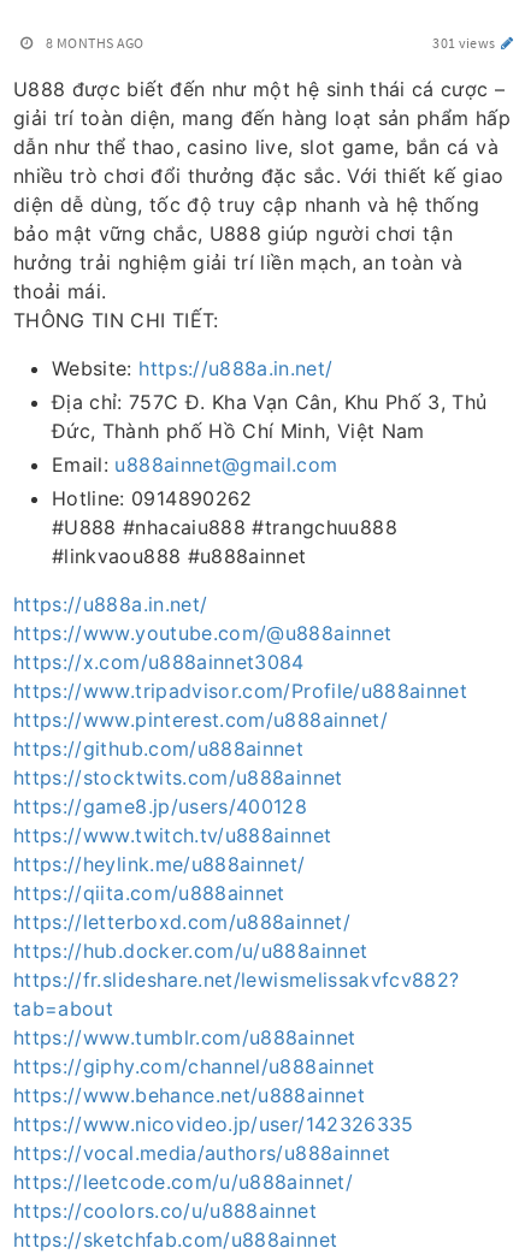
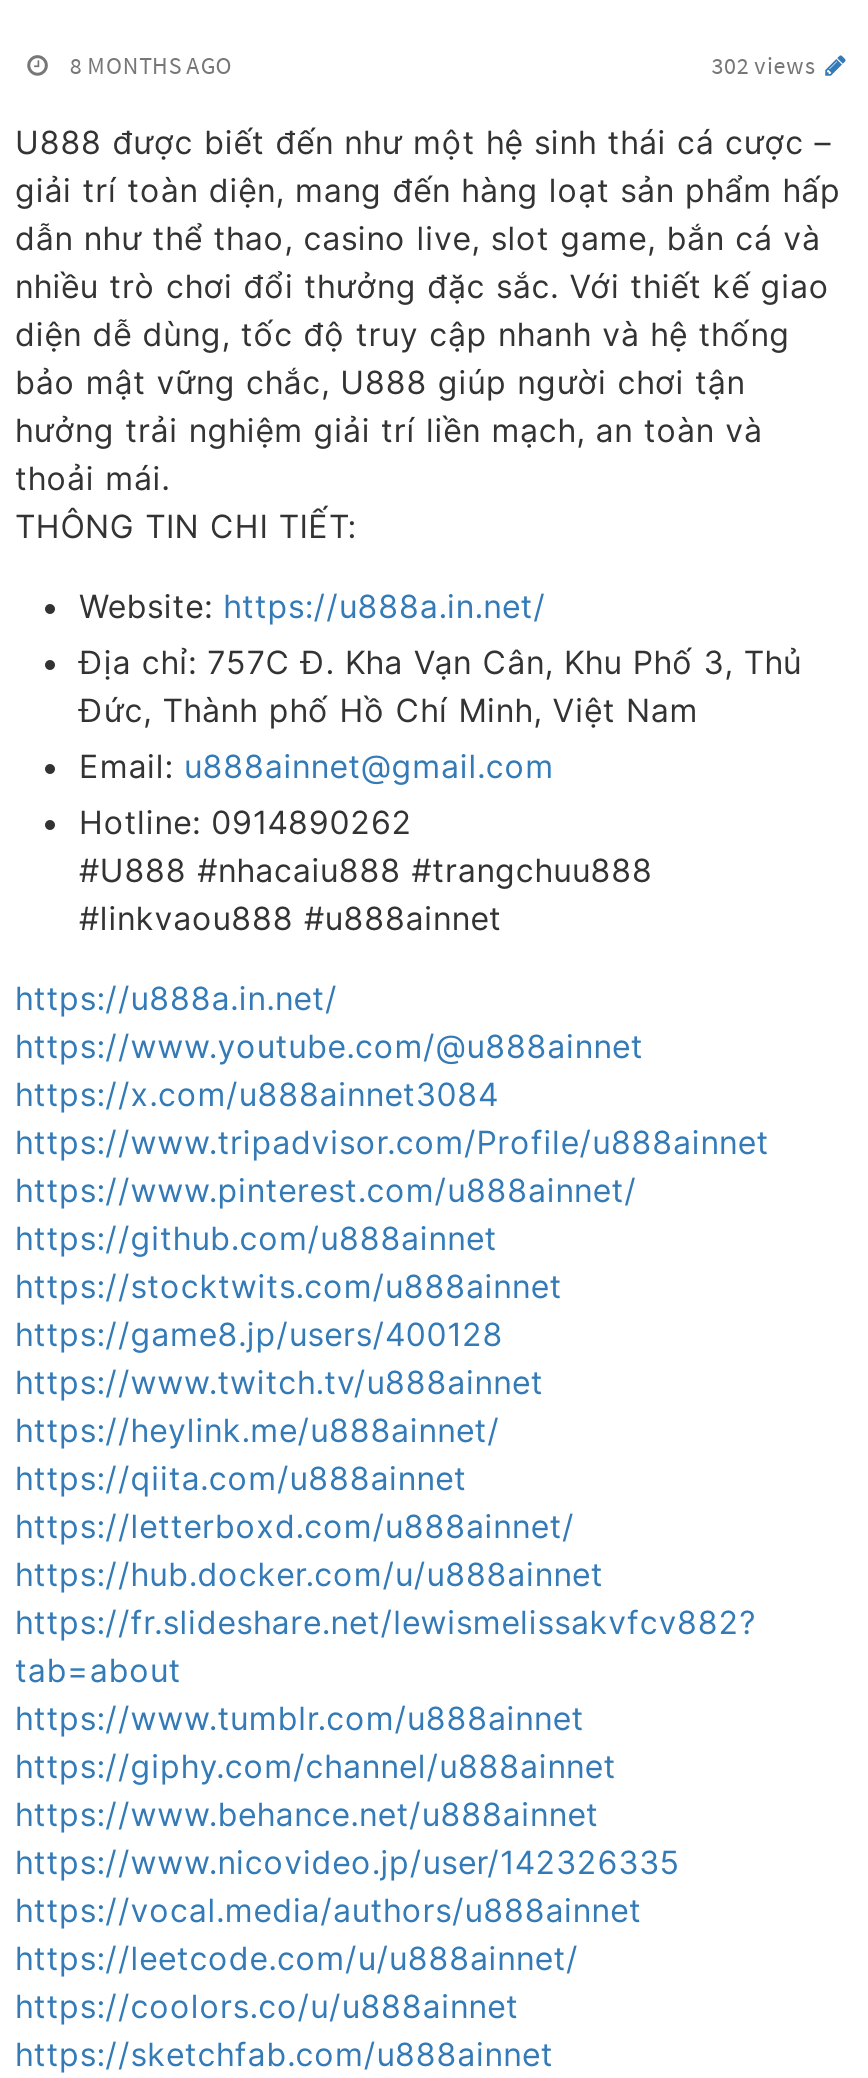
- 301 views
+ 302 views
